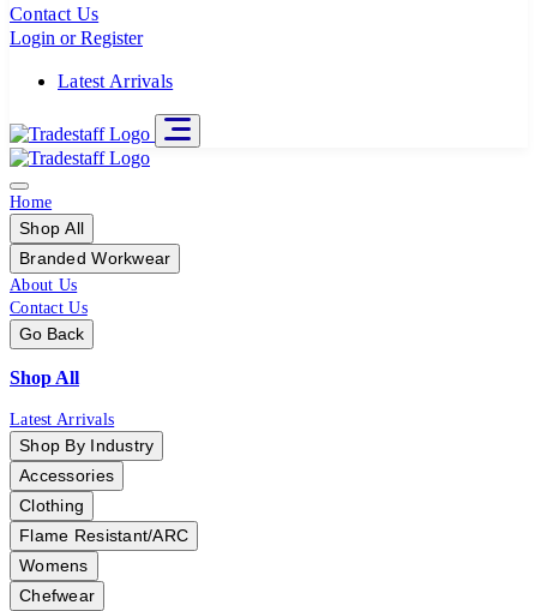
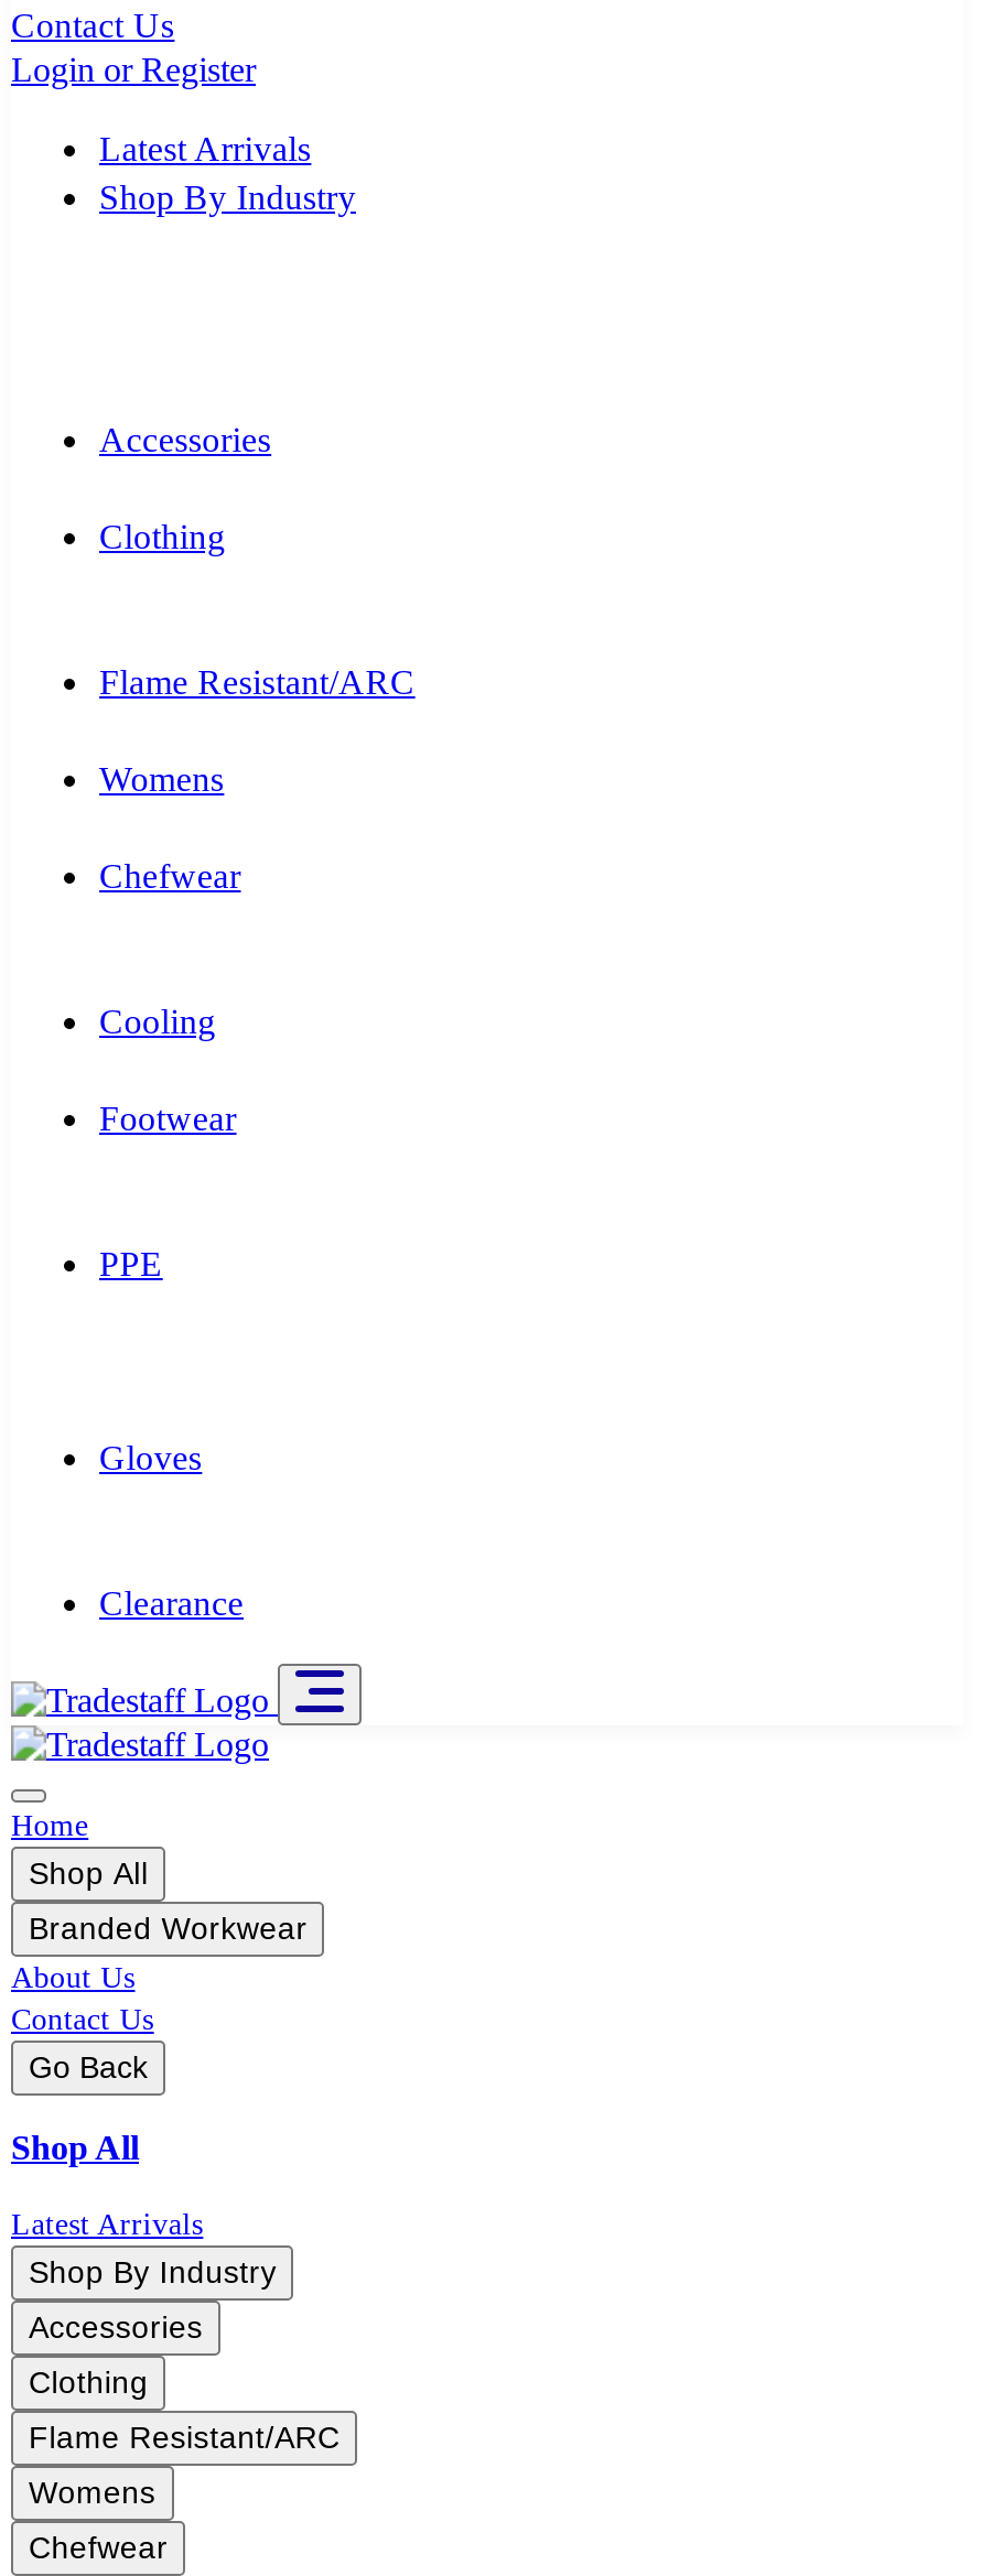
+ Shop By Industry

+ Accessories
+ Clothing

+ Flame Resistant/ARC
+ Womens
+ Chefwear

+ Cooling
+ Footwear

+ PPE

+ Gloves

+ Clearance
